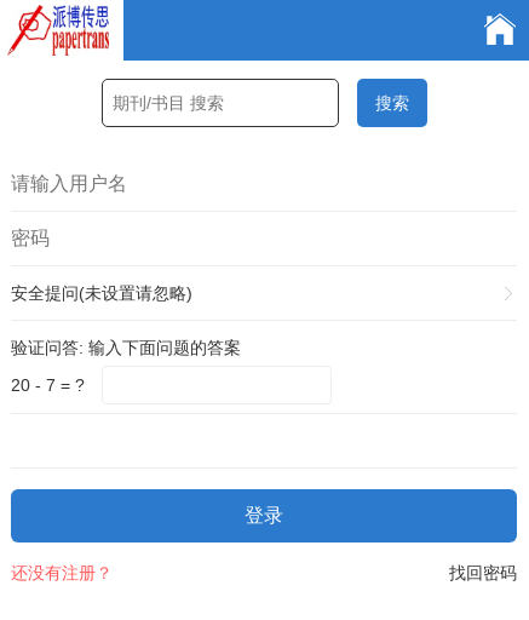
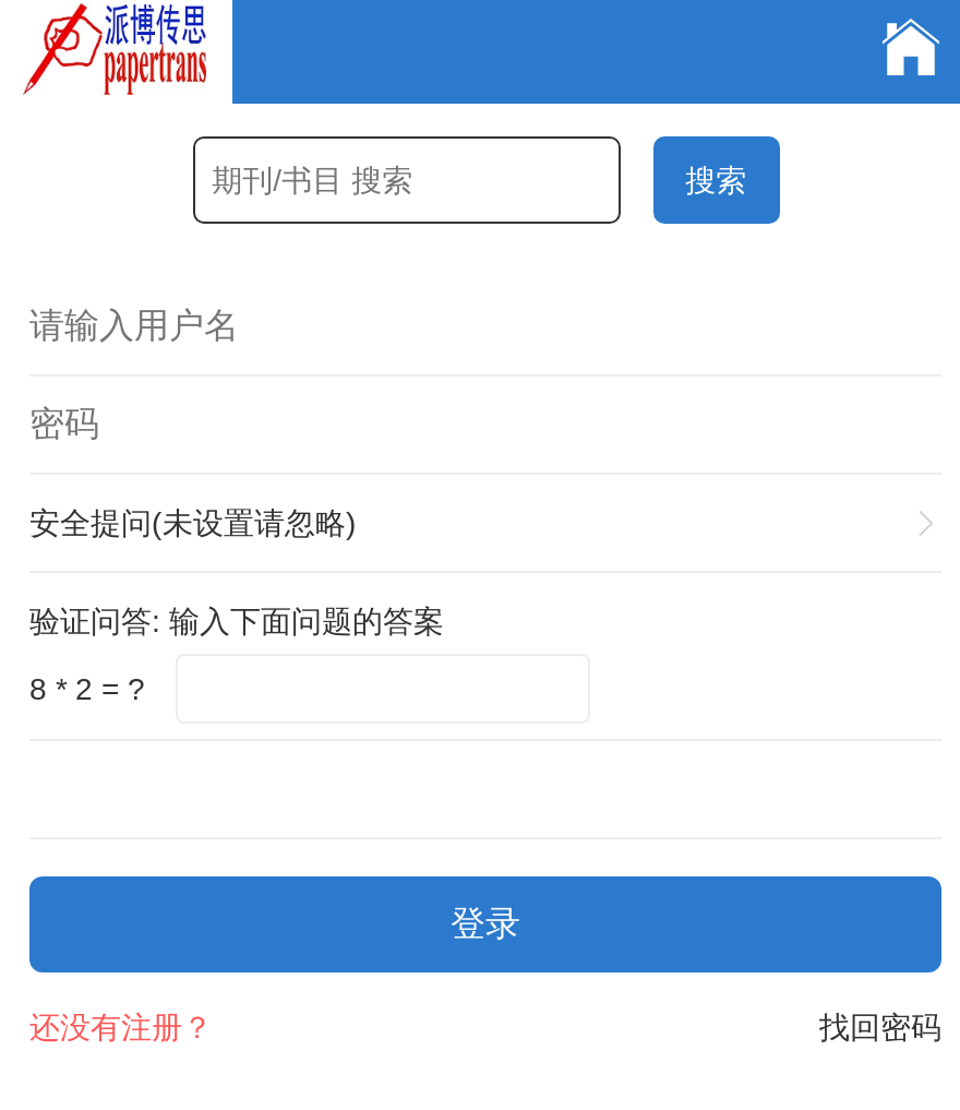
- 20 - 7 = ?
+ 8 * 2 = ?
